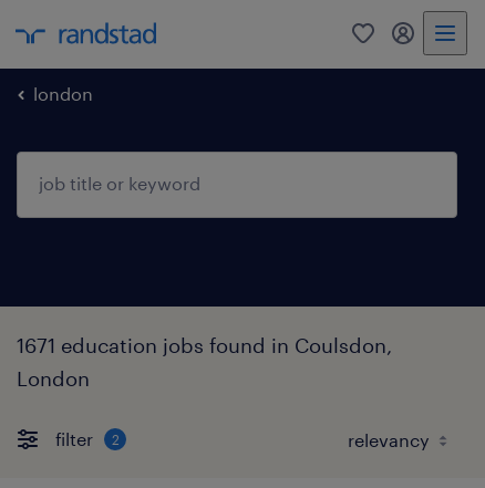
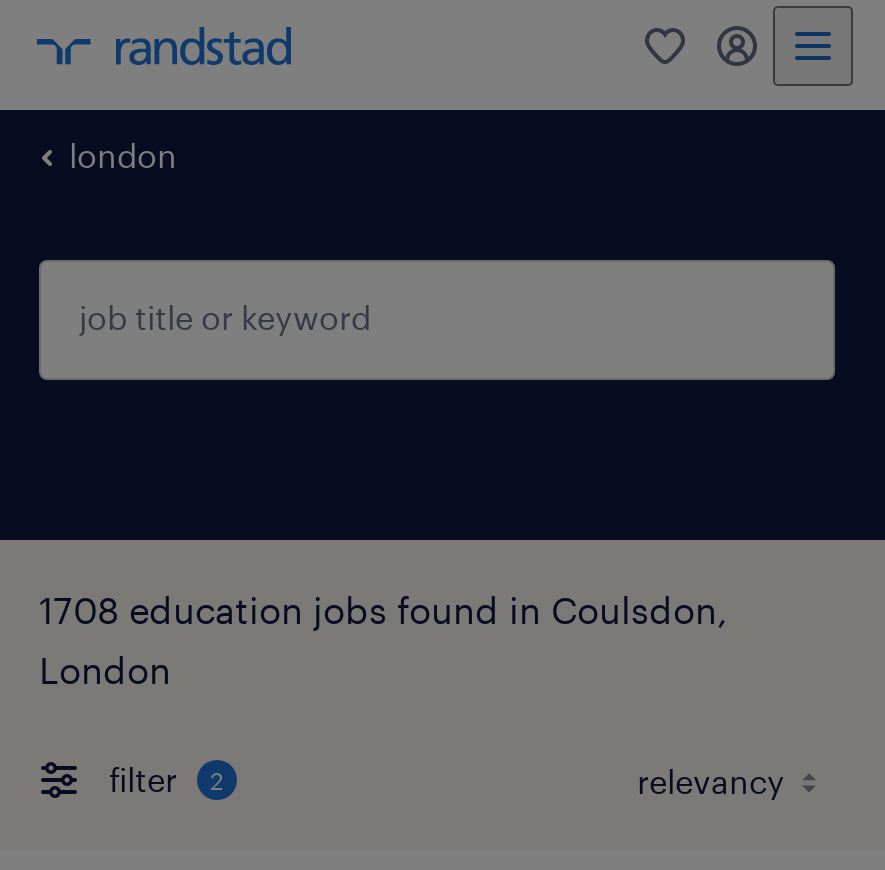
- 1671 education jobs found in Coulsdon,
+ 1708 education jobs found in Coulsdon,
